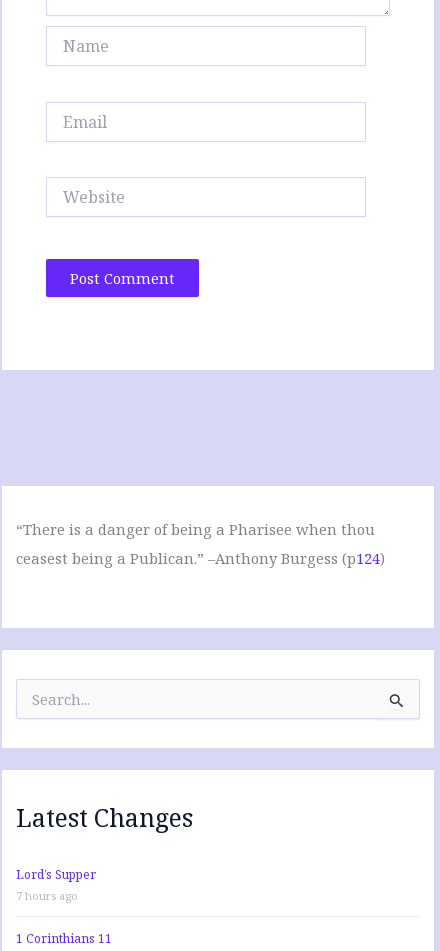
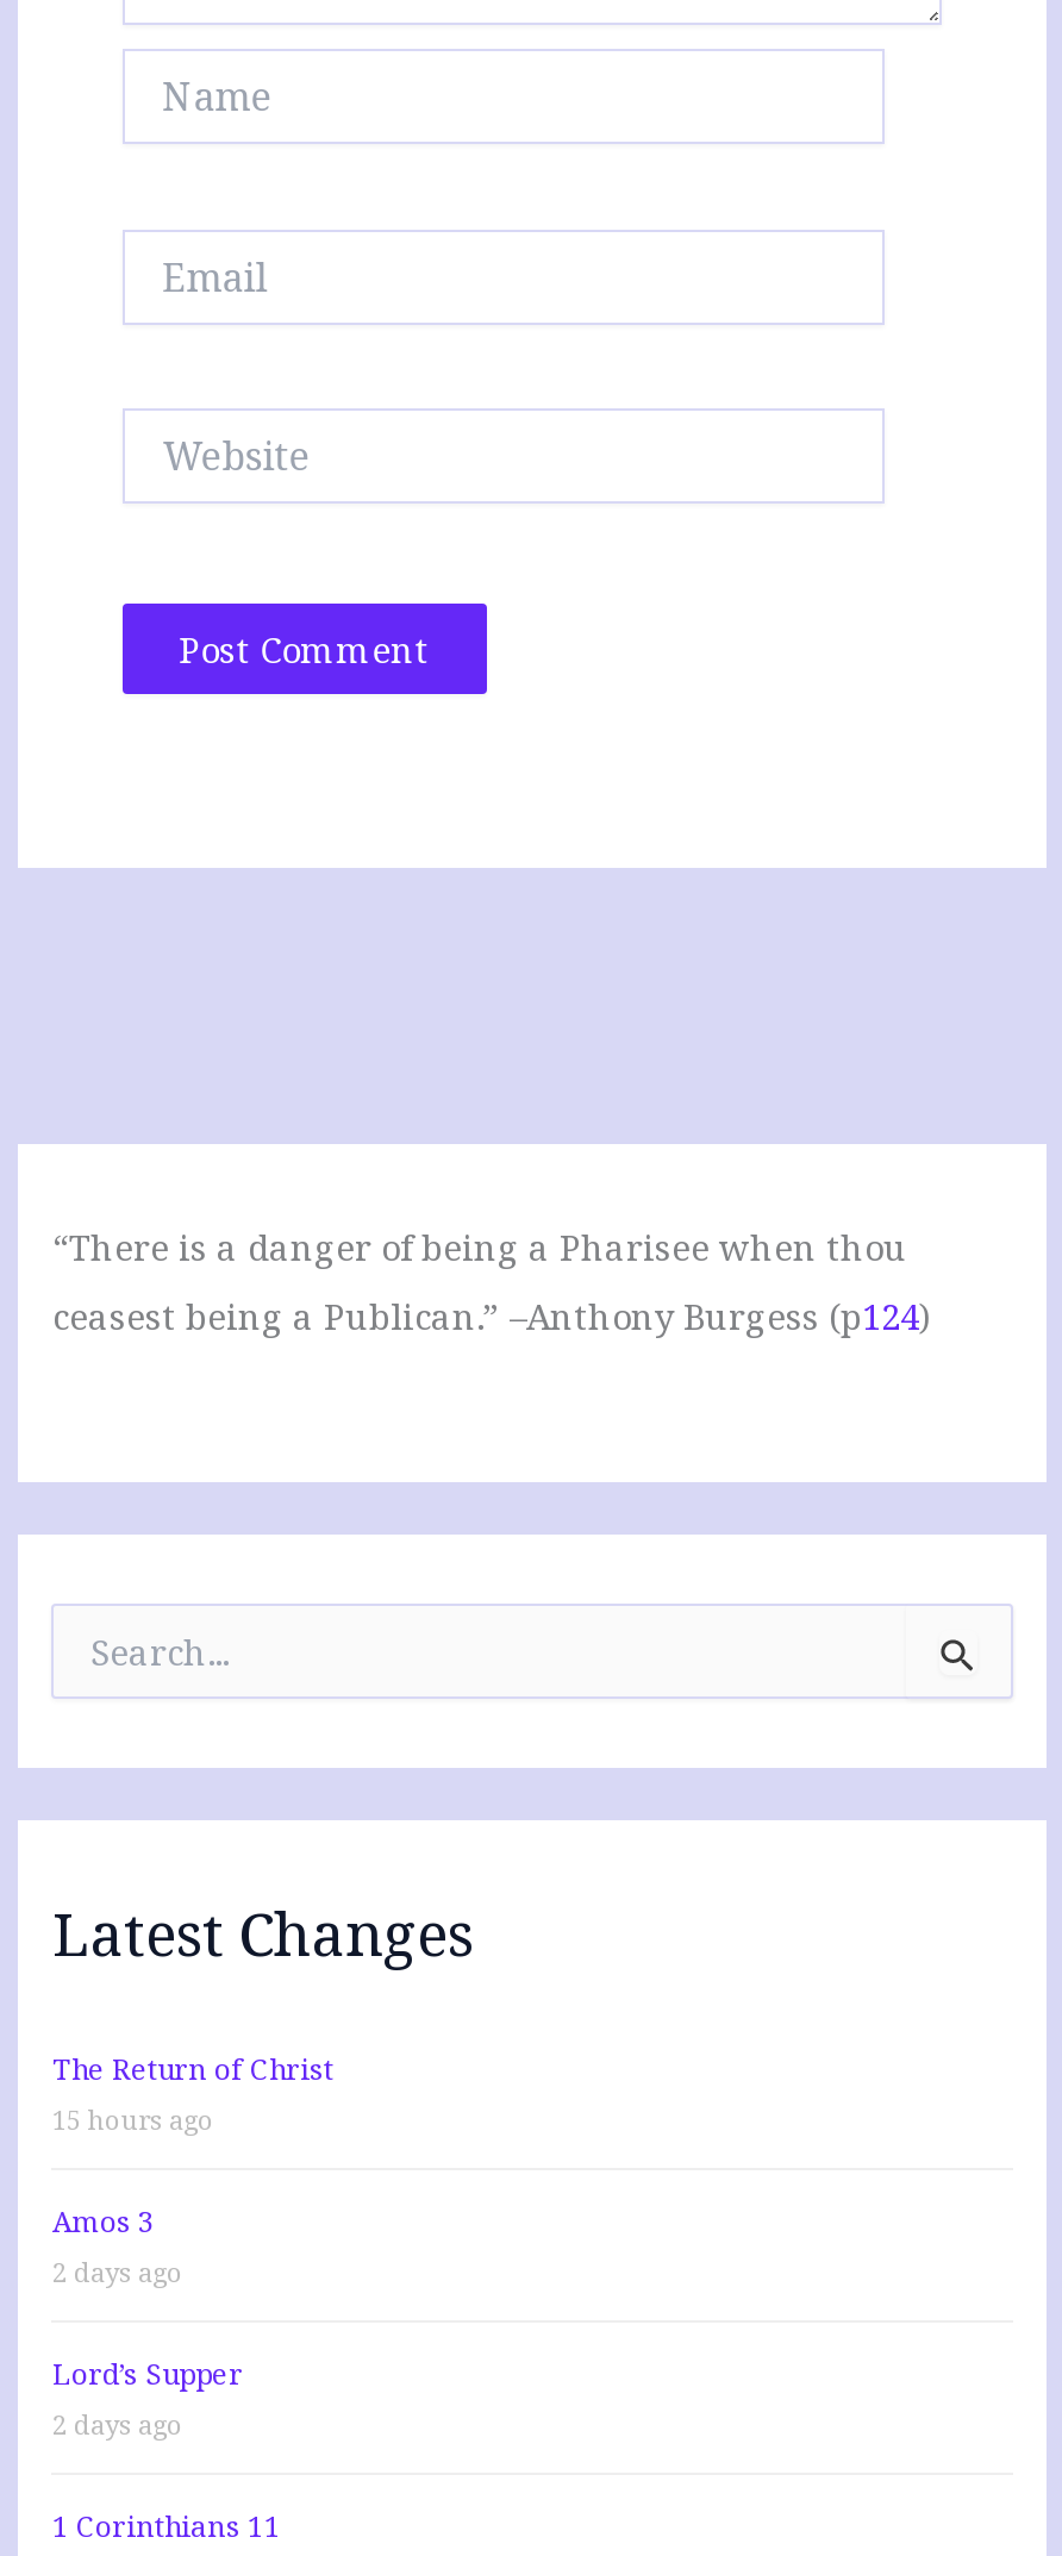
+ The Return of Christ
+ 15 hours ago
+ Amos 3
+ 2 days ago

- 7 hours ago
+ 2 days ago
